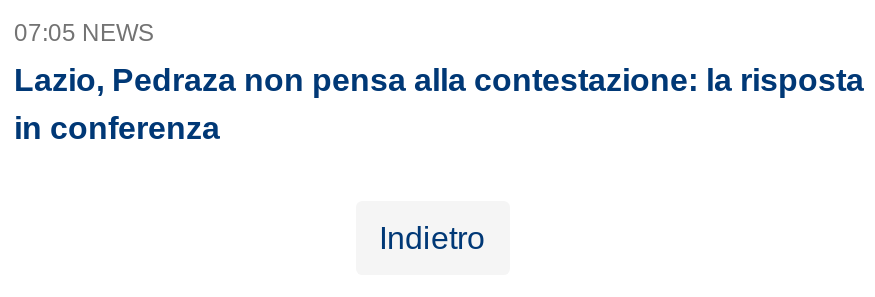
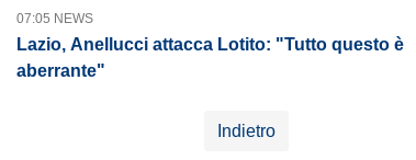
- Lazio, Pedraza non pensa alla contestazione: la risposta
- in conferenza
+ Lazio, Anellucci attacca Lotito: "Tutto questo è
+ aberrante"
